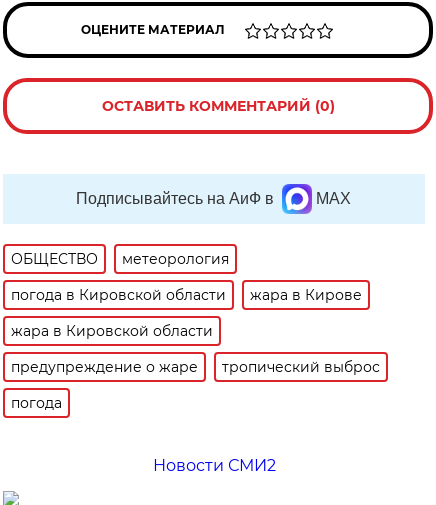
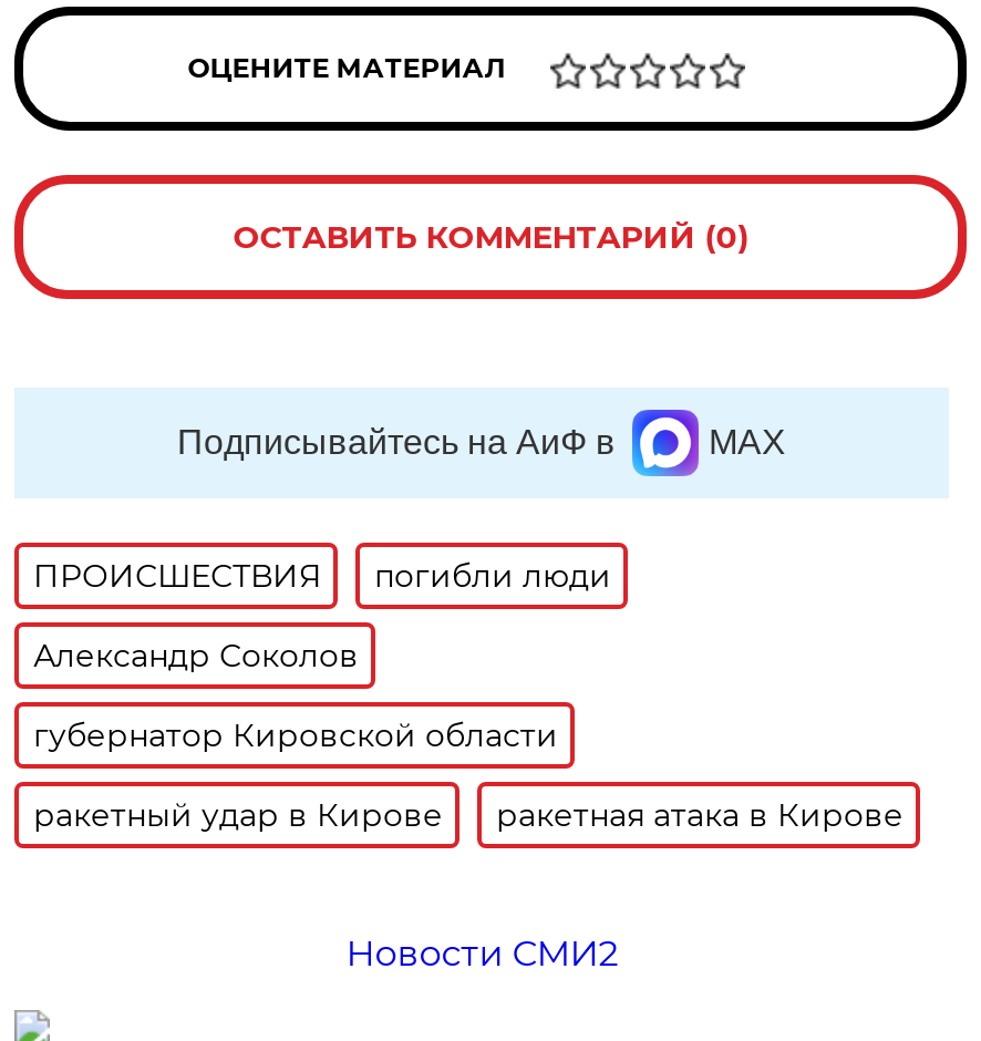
- ОБЩЕСТВО
- метеорология
- погода в Кировской области
- жара в Кирове
- жара в Кировской области
- предупреждение о жаре
- тропический выброс
- погода
+ ПРОИСШЕСТВИЯ
+ погибли люди
+ Александр Соколов
+ губернатор Кировской области
+ ракетный удар в Кирове
+ ракетная атака в Кирове
